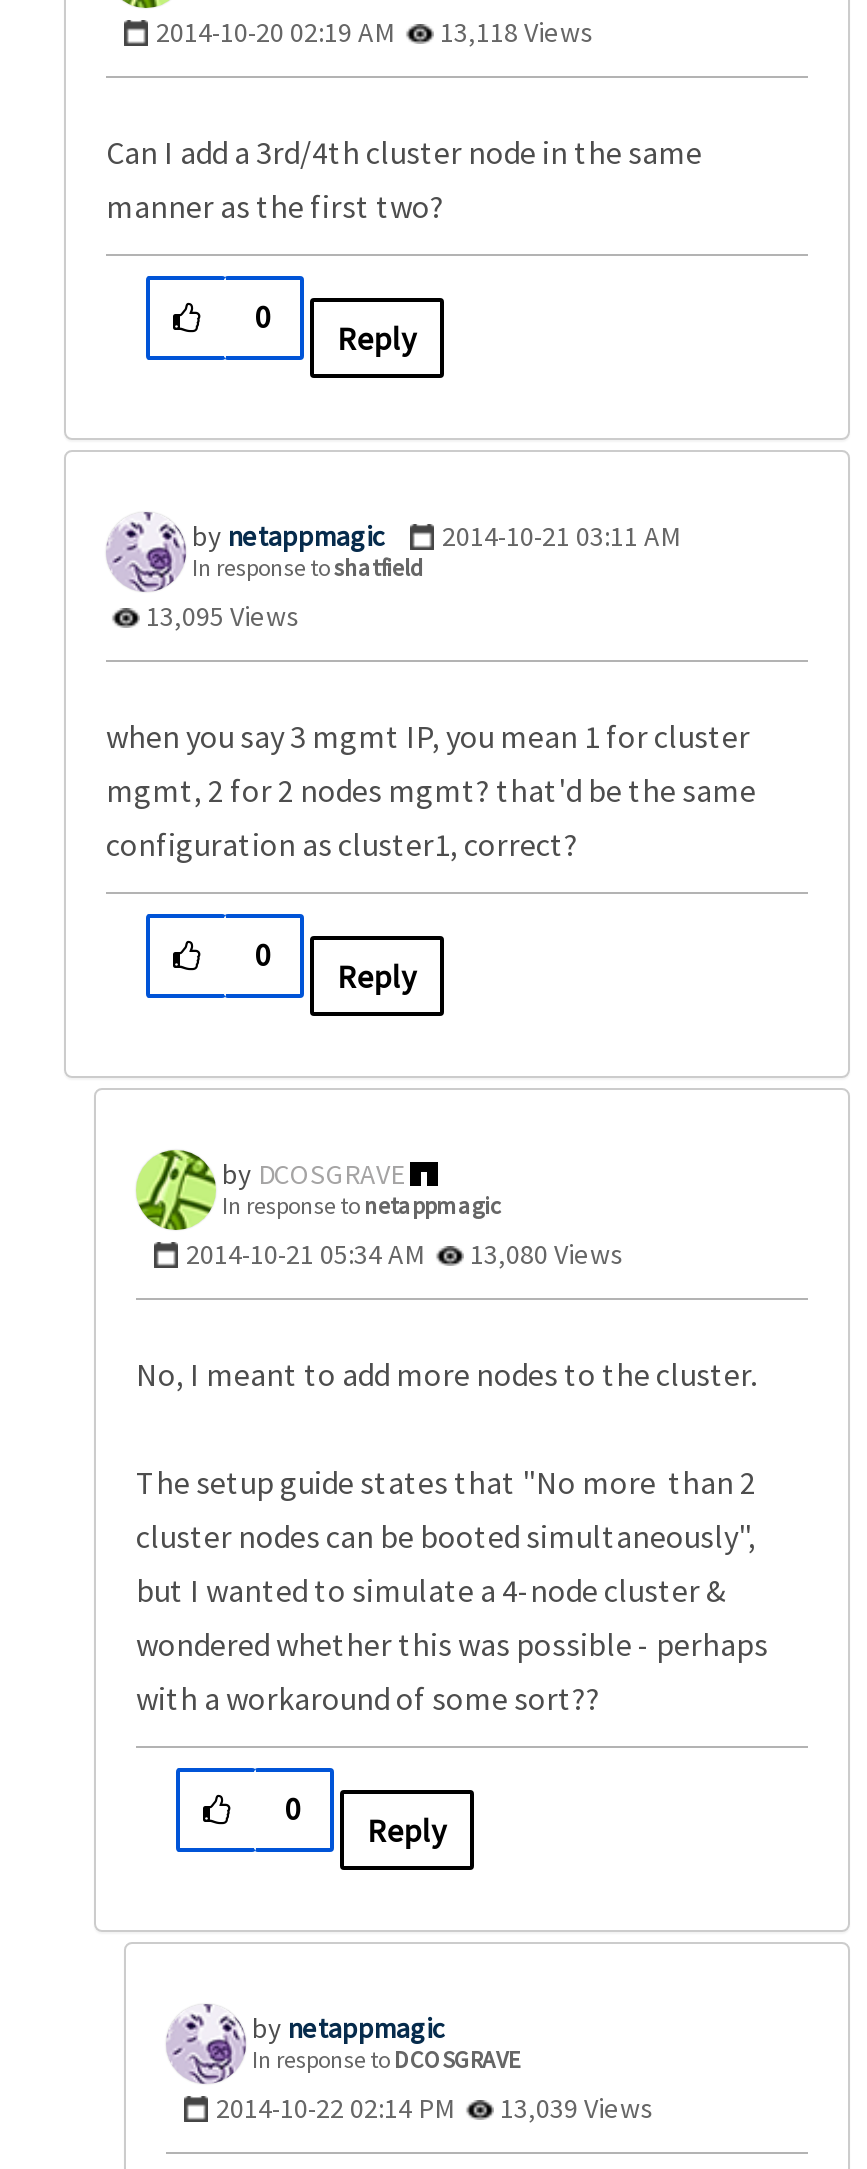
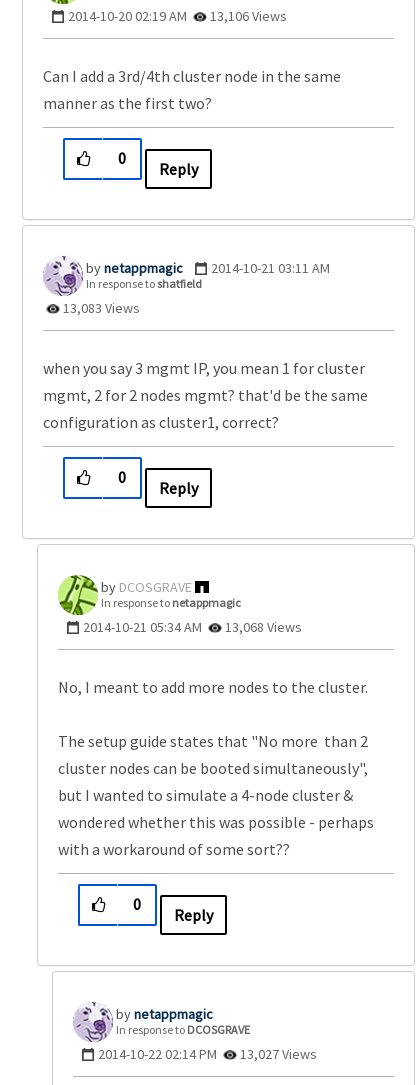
- 2014-10-20 02:19 AM 13,118 Views
+ 2014-10-20 02:19 AM 13,106 Views

- 13,095 Views
+ 13,083 Views

- 2014-10-21 05:34 AM 13,080 Views
+ 2014-10-21 05:34 AM 13,068 Views

- 2014-10-22 02:14 PM 13,039 Views
+ 2014-10-22 02:14 PM 13,027 Views
